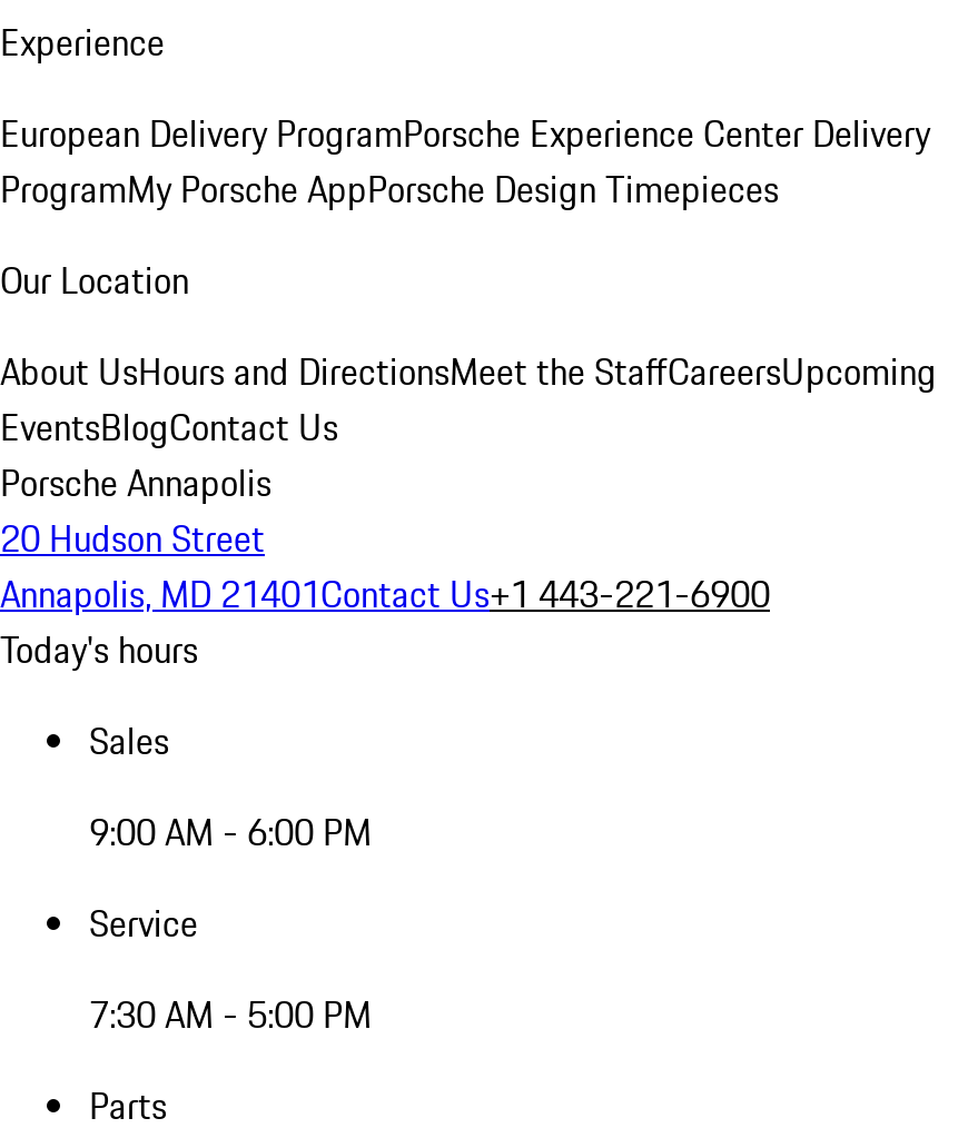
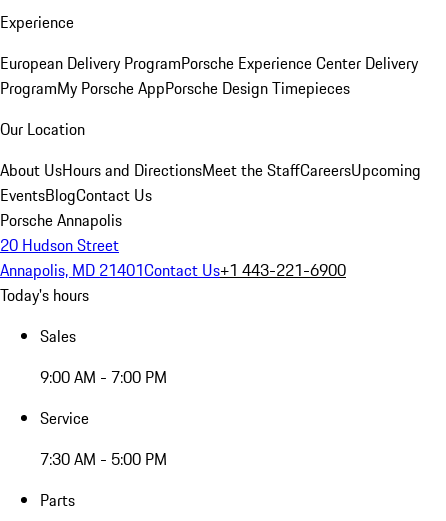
- 9:00 AM - 6:00 PM
+ 9:00 AM - 7:00 PM
